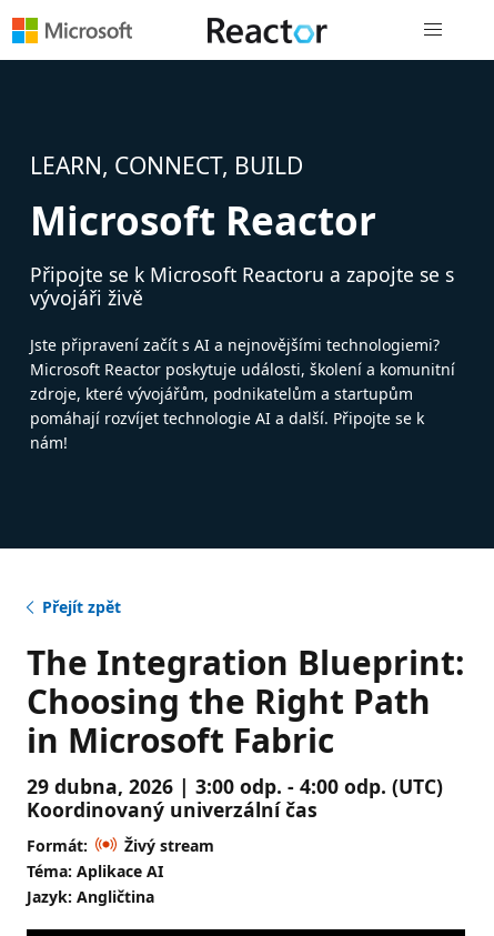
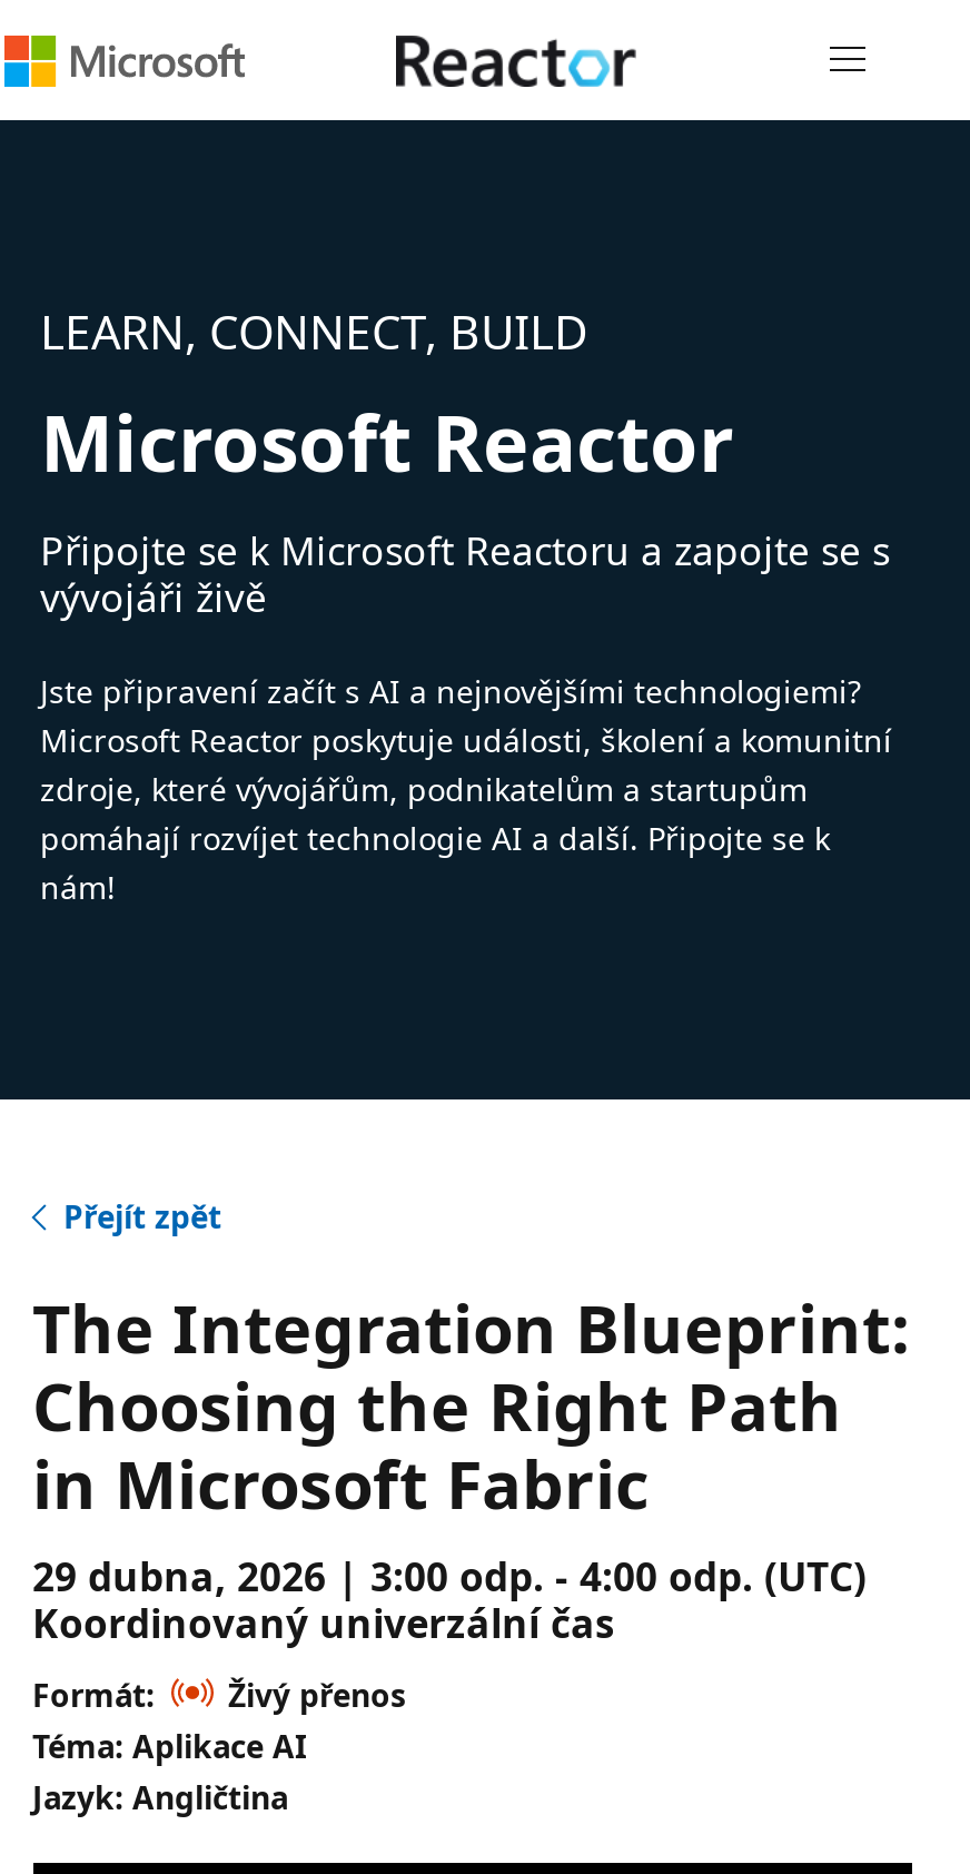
- Živý stream
+ Živý přenos
